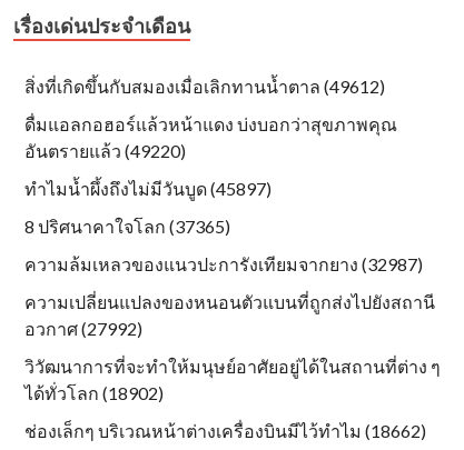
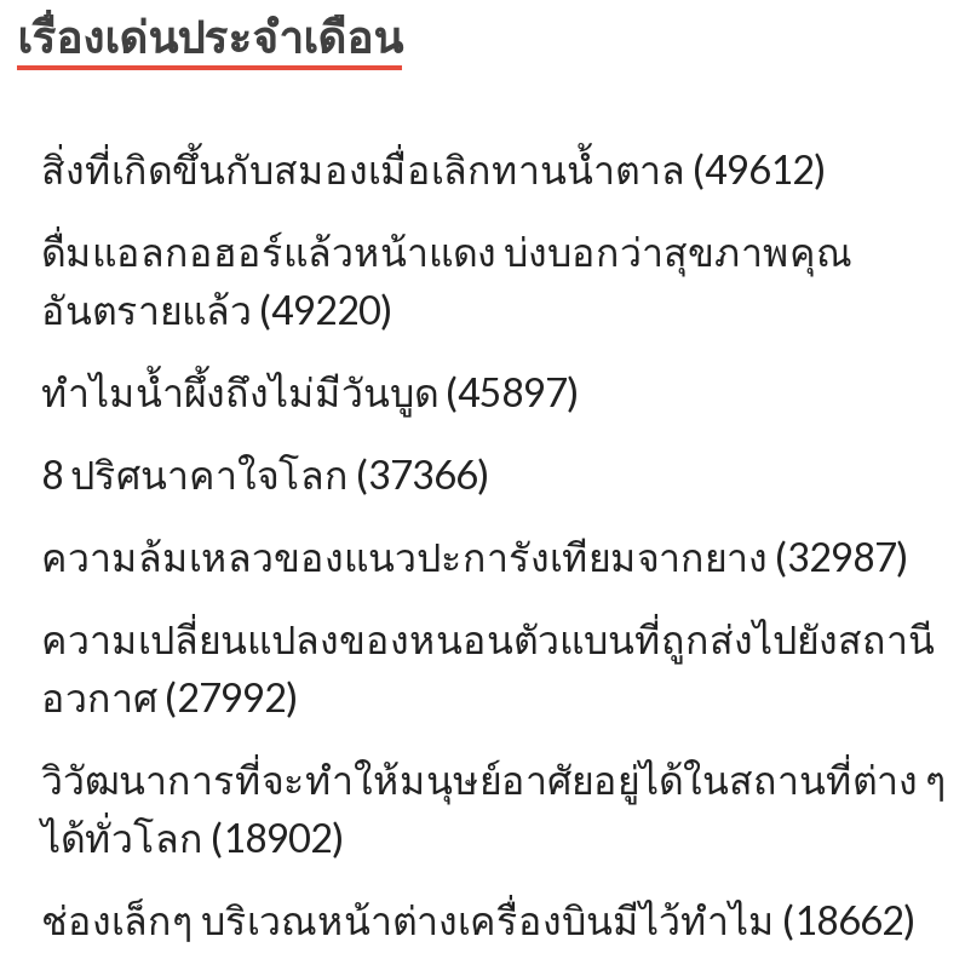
- 8 ปริศนาคาใจโลก (37365)
+ 8 ปริศนาคาใจโลก (37366)
